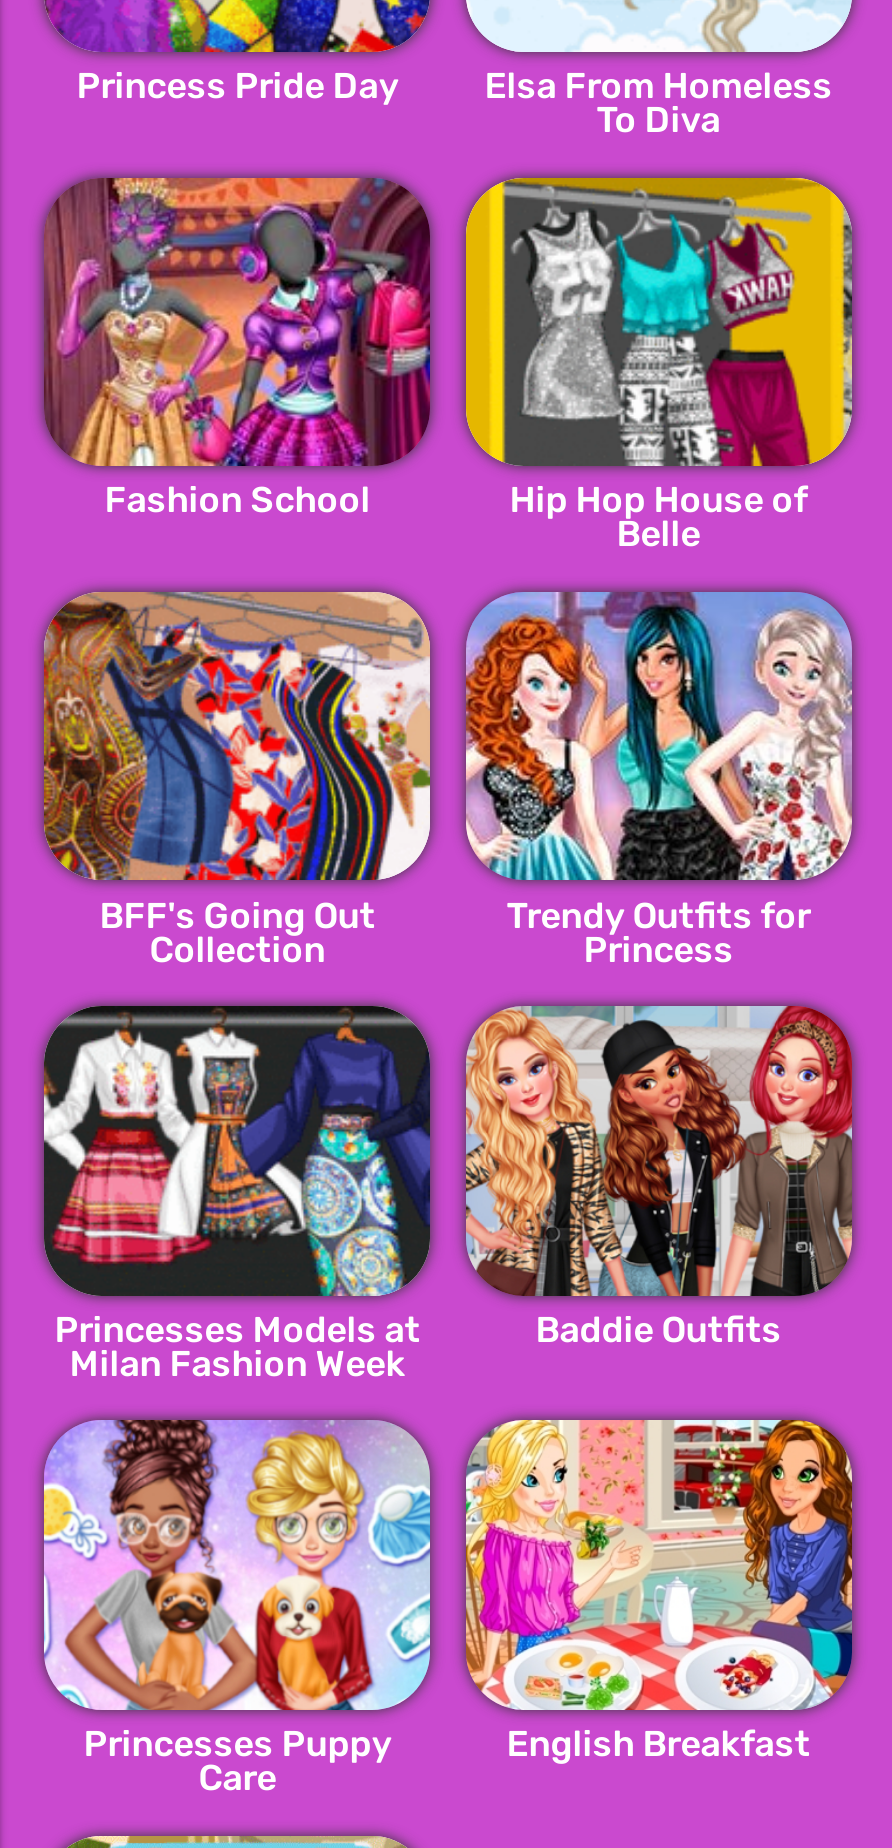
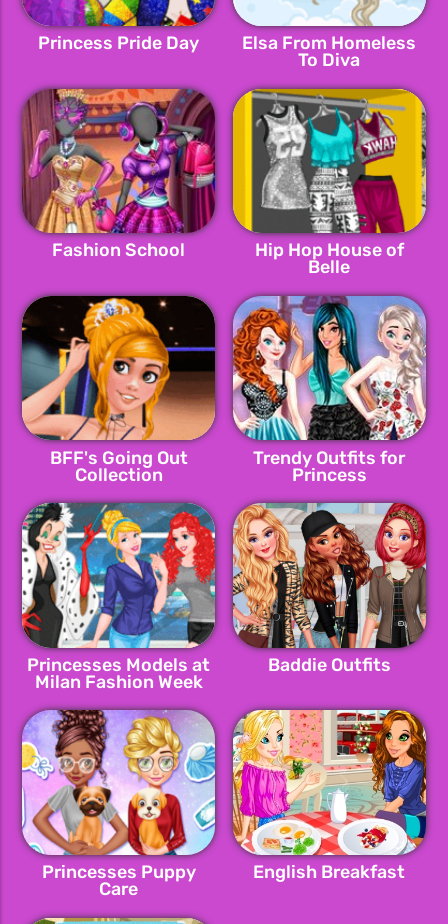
- [image]
+ [image]

- [image]
+ [image]
